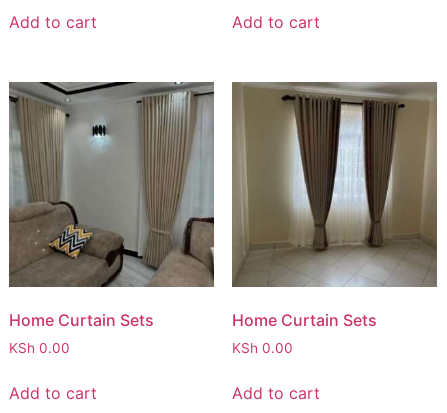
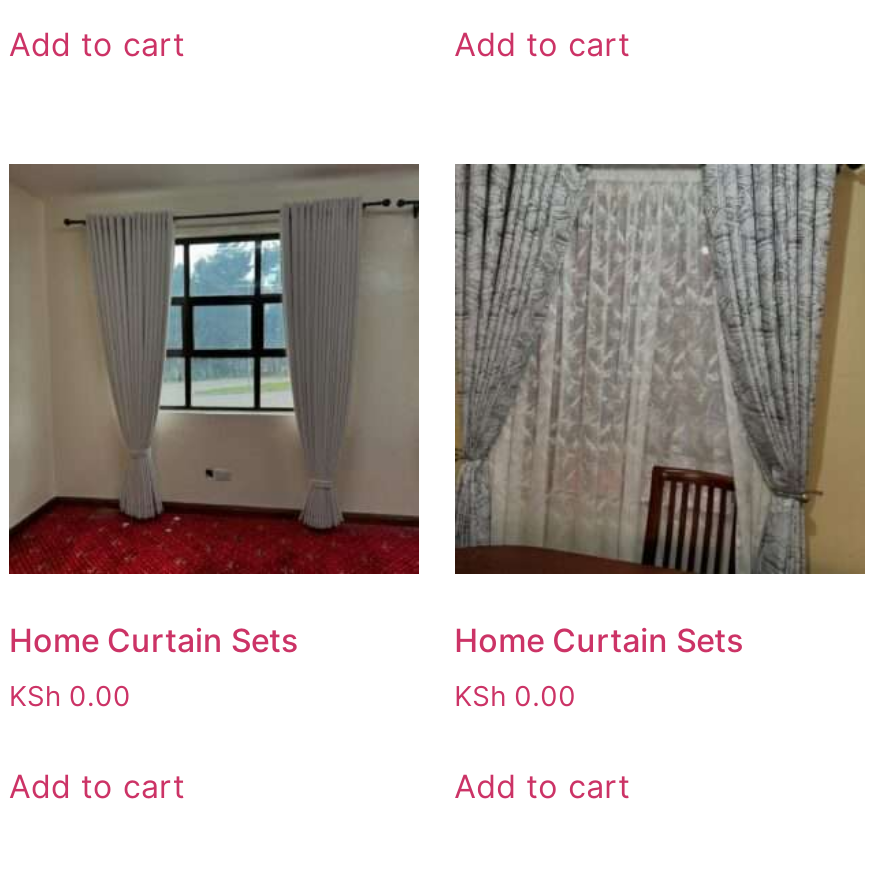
- [image]
+ [image]

- [image]
+ [image]
